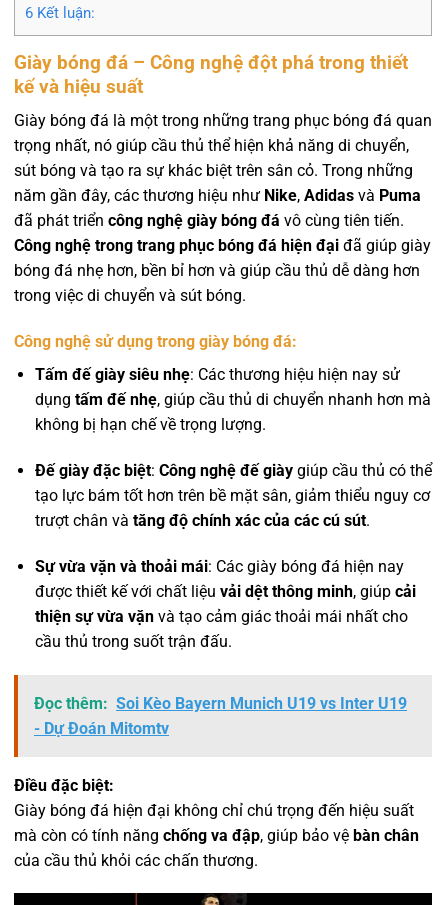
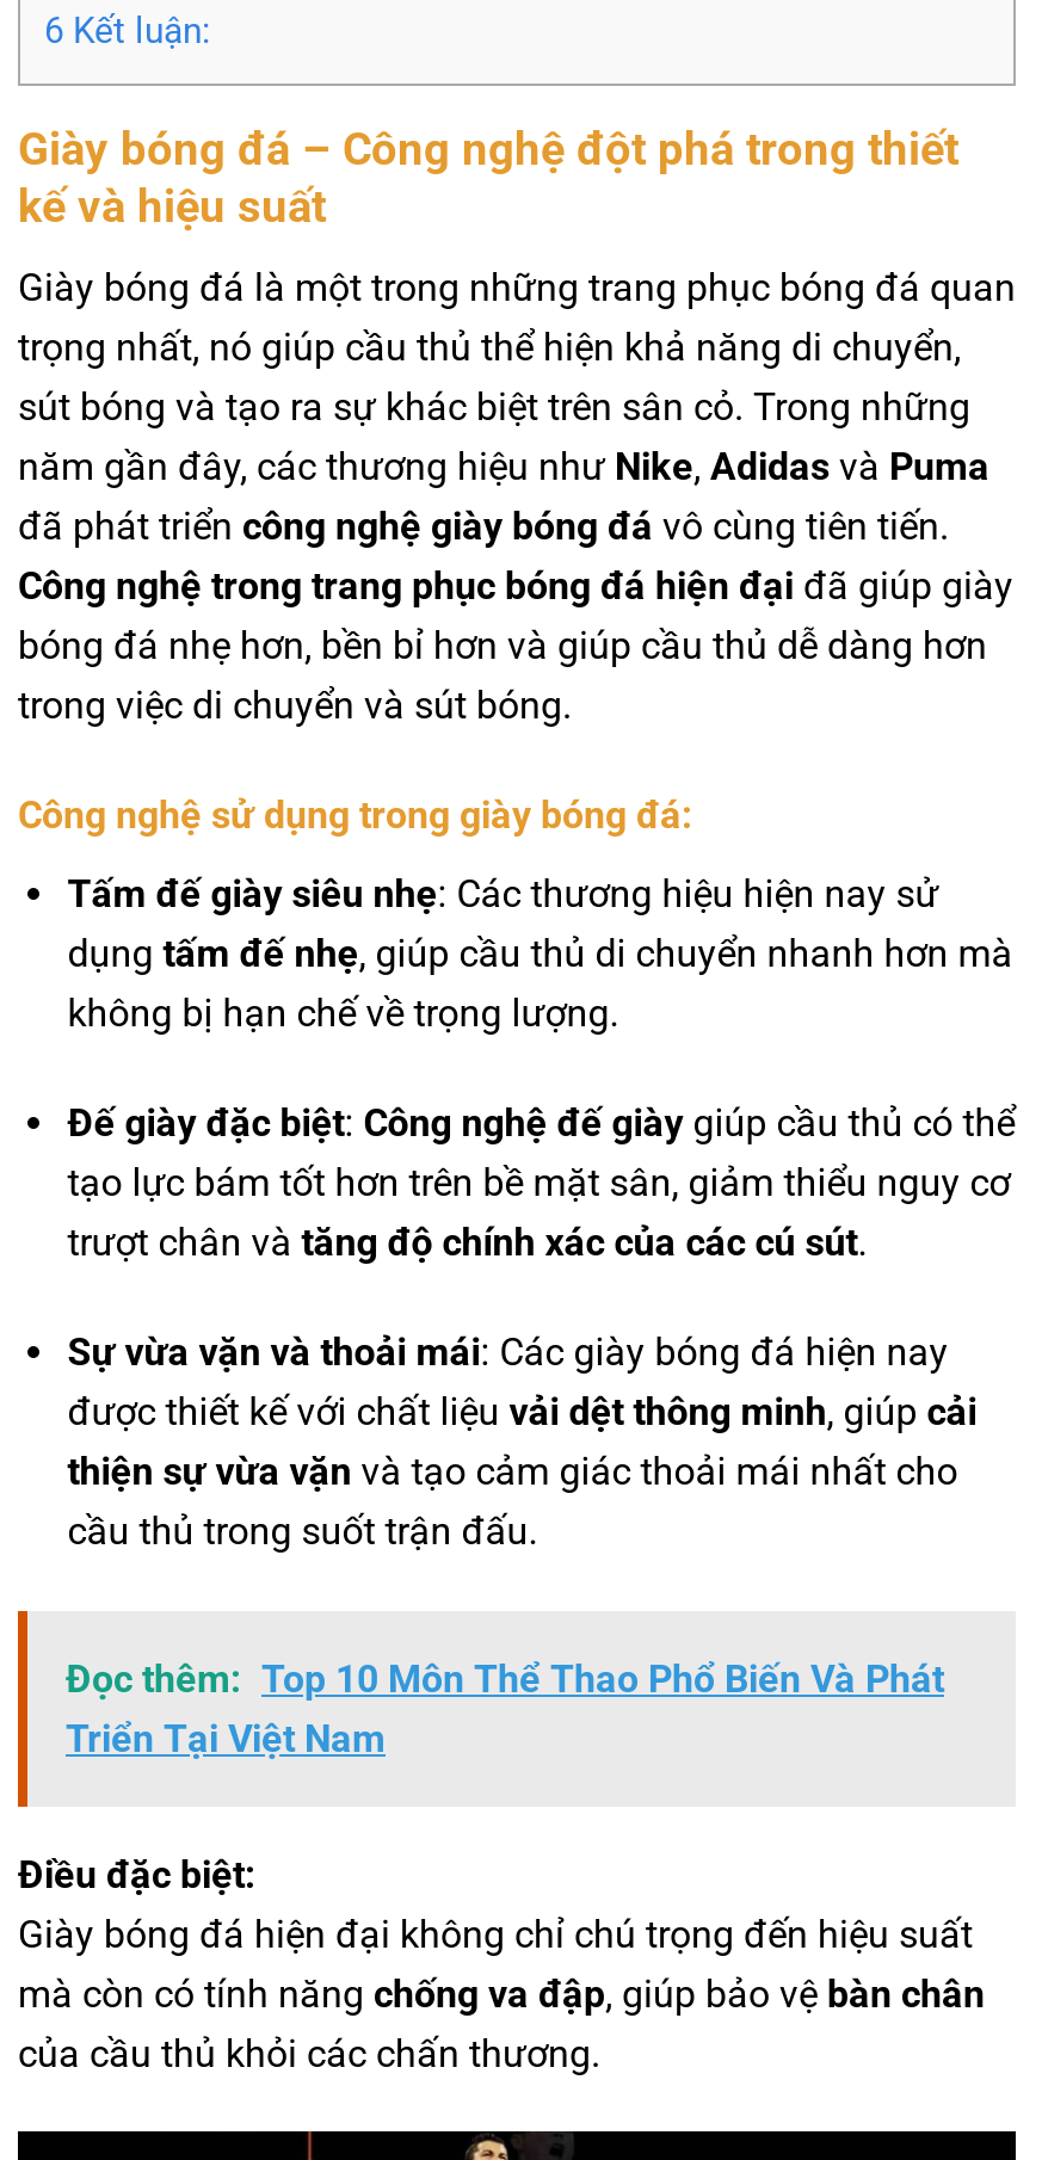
- Đọc thêm: Soi Kèo Bayern Munich U19 vs Inter U19
- - Dự Đoán Mitomtv
+ Đọc thêm: Top 10 Môn Thể Thao Phổ Biến Và Phát
+ Triển Tại Việt Nam
